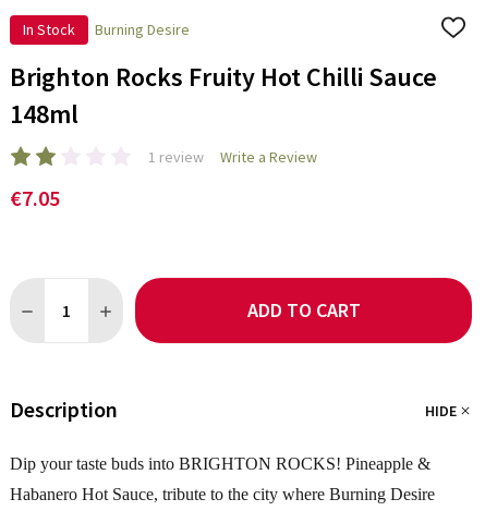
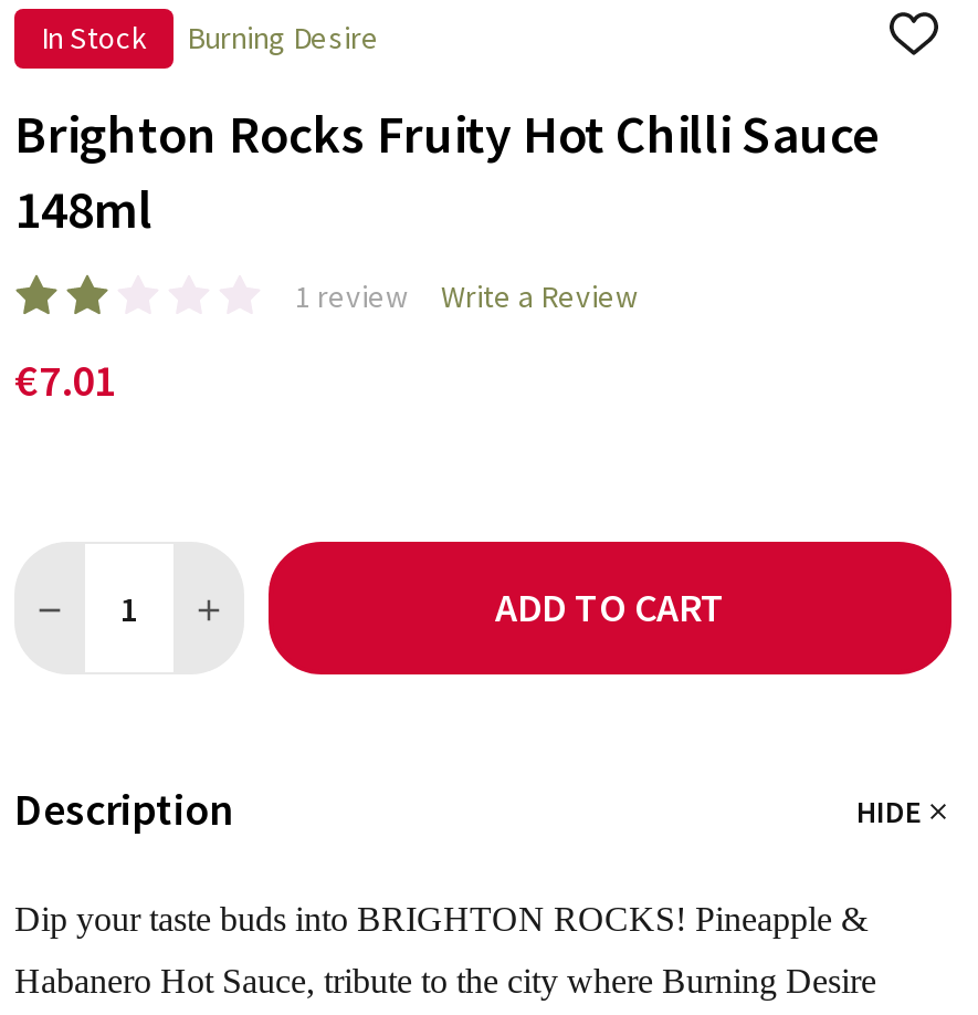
- €7.05
+ €7.01
